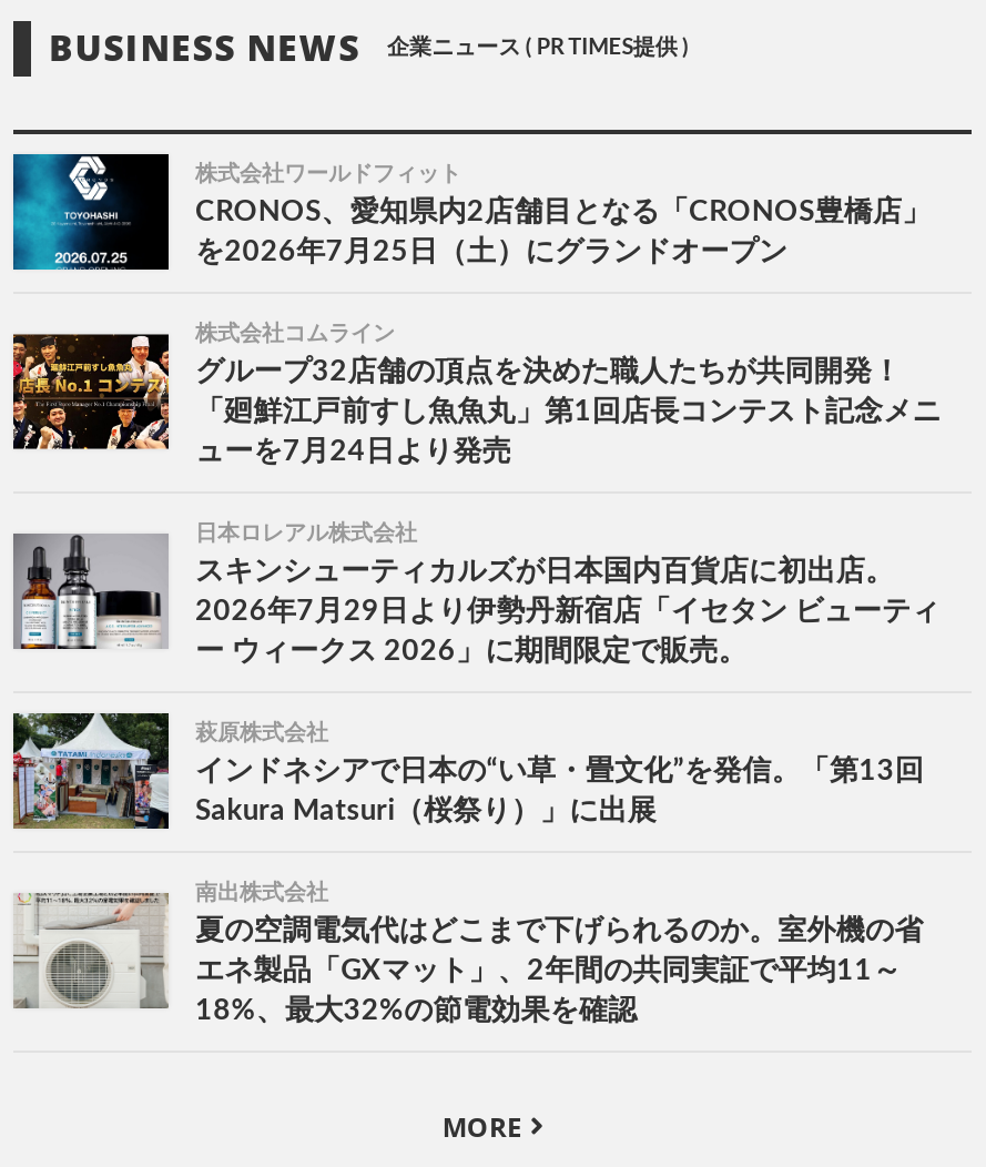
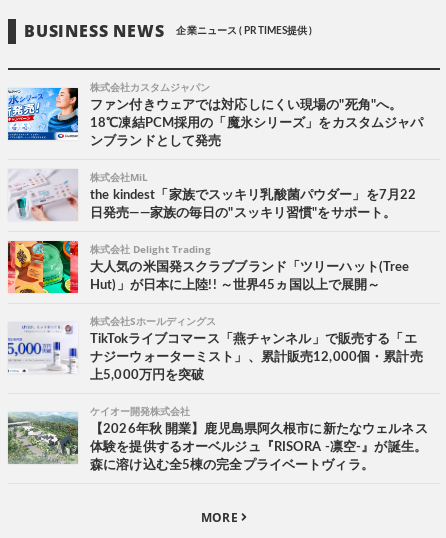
- [image]
- 株式会社ワールドフィット
- CRONOS、愛知県内2店舗目となる「CRONOS豊橋店」
- を2026年7月25日（土）にグランドオープン
+ [image]
+ 株式会社カスタムジャパン
+ ファン付きウェアでは対応しにくい現場の"死角"へ。
+ 18℃凍結PCM採用の「魔氷シリーズ」をカスタムジャパ
+ ンブランドとして発売

- [image]
- 株式会社コムライン
- グループ32店舗の頂点を決めた職人たちが共同開発！
- 「廻鮮江戸前すし魚魚丸」第1回店長コンテスト記念メニ
- ューを7月24日より発売
+ [image]
+ 株式会社MiL
+ the kindest「家族でスッキリ乳酸菌パウダー」を7月22
+ 日発売――家族の毎日の"スッキリ習慣"をサポート。

- [image]
- 日本ロレアル株式会社
- スキンシューティカルズが日本国内百貨店に初出店。
- 2026年7月29日より伊勢丹新宿店「イセタン ビューティ
- ー ウィークス 2026」に期間限定で販売。
+ [image]
+ 株式会社 Delight Trading
+ 大人気の米国発スクラブブランド「ツリーハット(Tree
+ Hut)」が日本に上陸!! ～世界45ヵ国以上で展開～

- [image]
- 萩原株式会社
- インドネシアで日本の“い草・畳文化”を発信。「第13回
- Sakura Matsuri（桜祭り）」に出展
+ [image]
+ 株式会社Sホールディングス
+ TikTokライブコマース「燕チャンネル」で販売する「エ
+ ナジーウォーターミスト」、累計販売12,000個・累計売
+ 上5,000万円を突破

- [image]
- 南出株式会社
- 夏の空調電気代はどこまで下げられるのか。室外機の省
- エネ製品「GXマット」、2年間の共同実証で平均11～
- 18%、最大32%の節電効果を確認
+ [image]
+ ケイオー開発株式会社
+ 【2026年秋 開業】鹿児島県阿久根市に新たなウェルネス
+ 体験を提供するオーベルジュ『RISORA -凛空-』が誕生。
+ 森に溶け込む全5棟の完全プライベートヴィラ。
